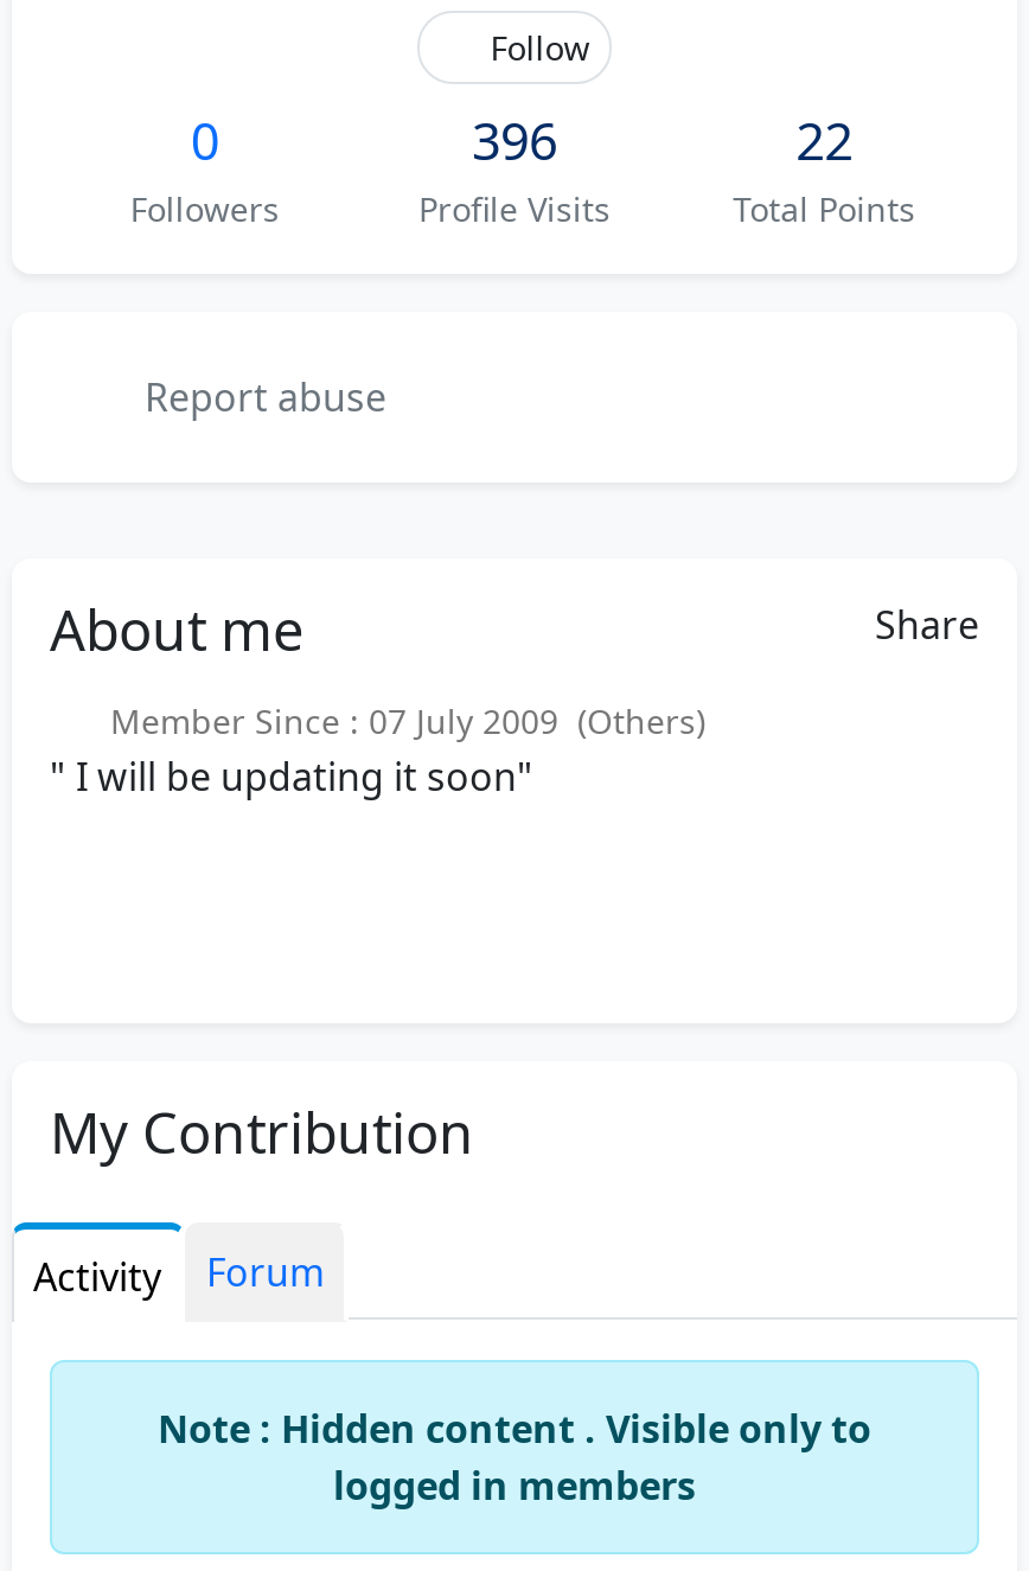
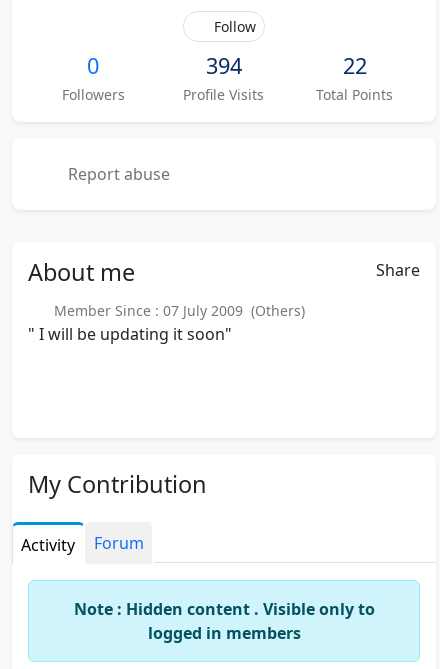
- 396
+ 394
